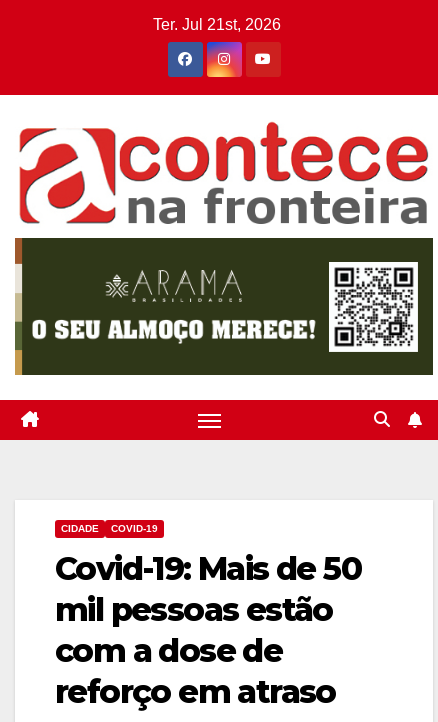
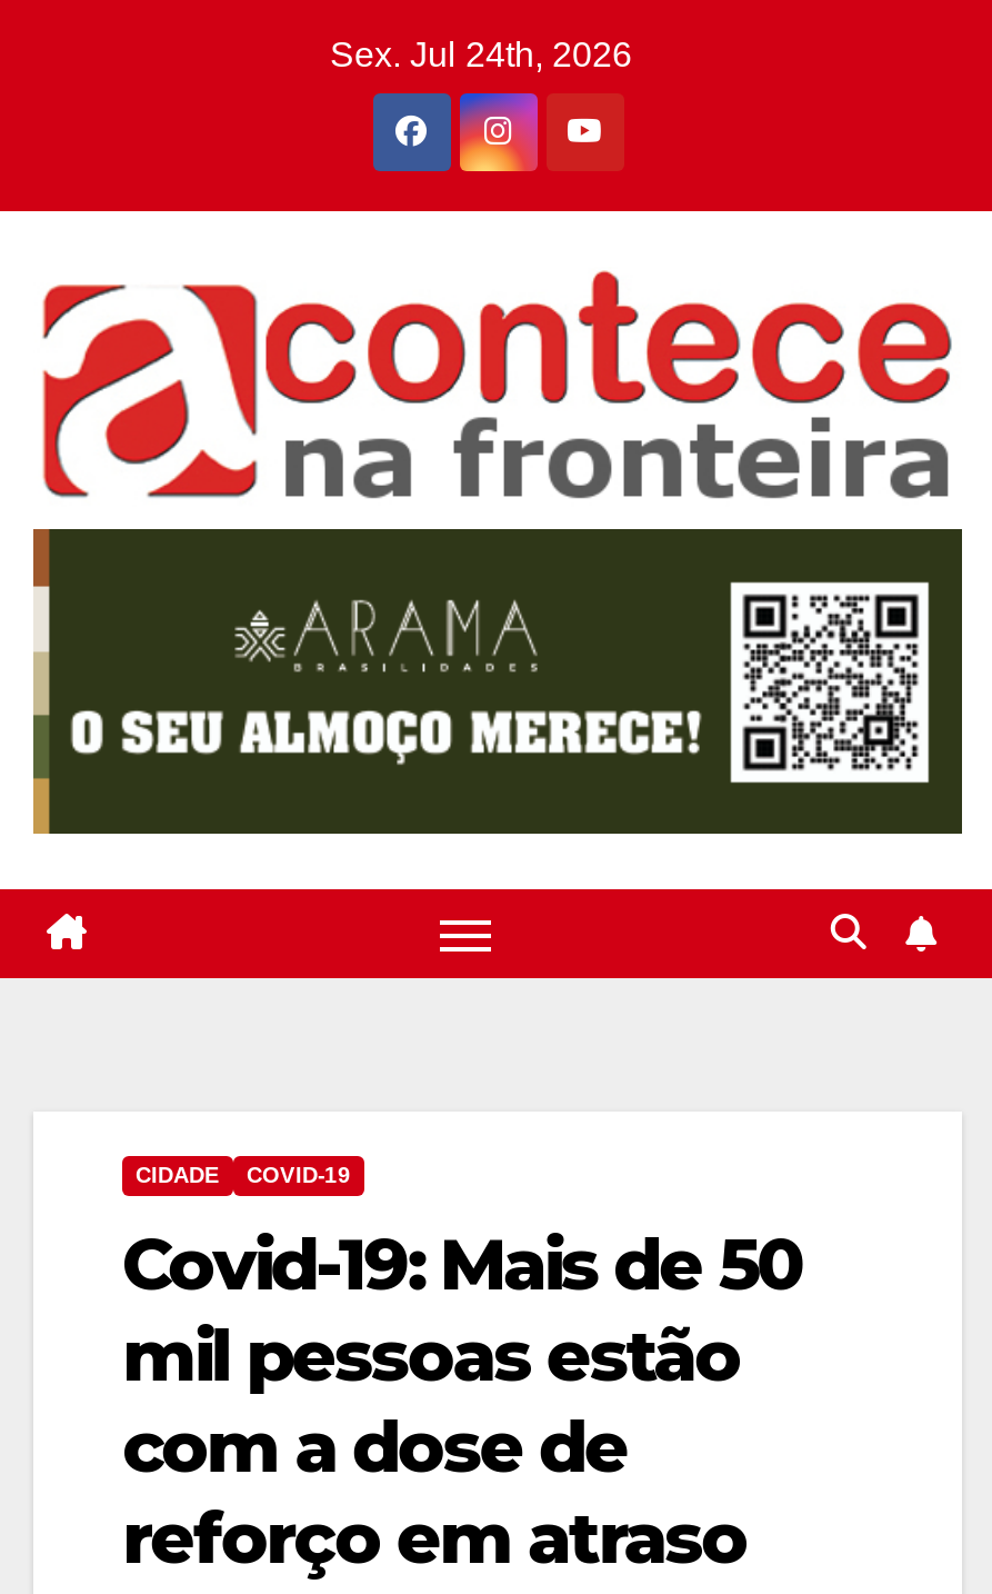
- Ter. Jul 21st, 2026
+ Sex. Jul 24th, 2026
